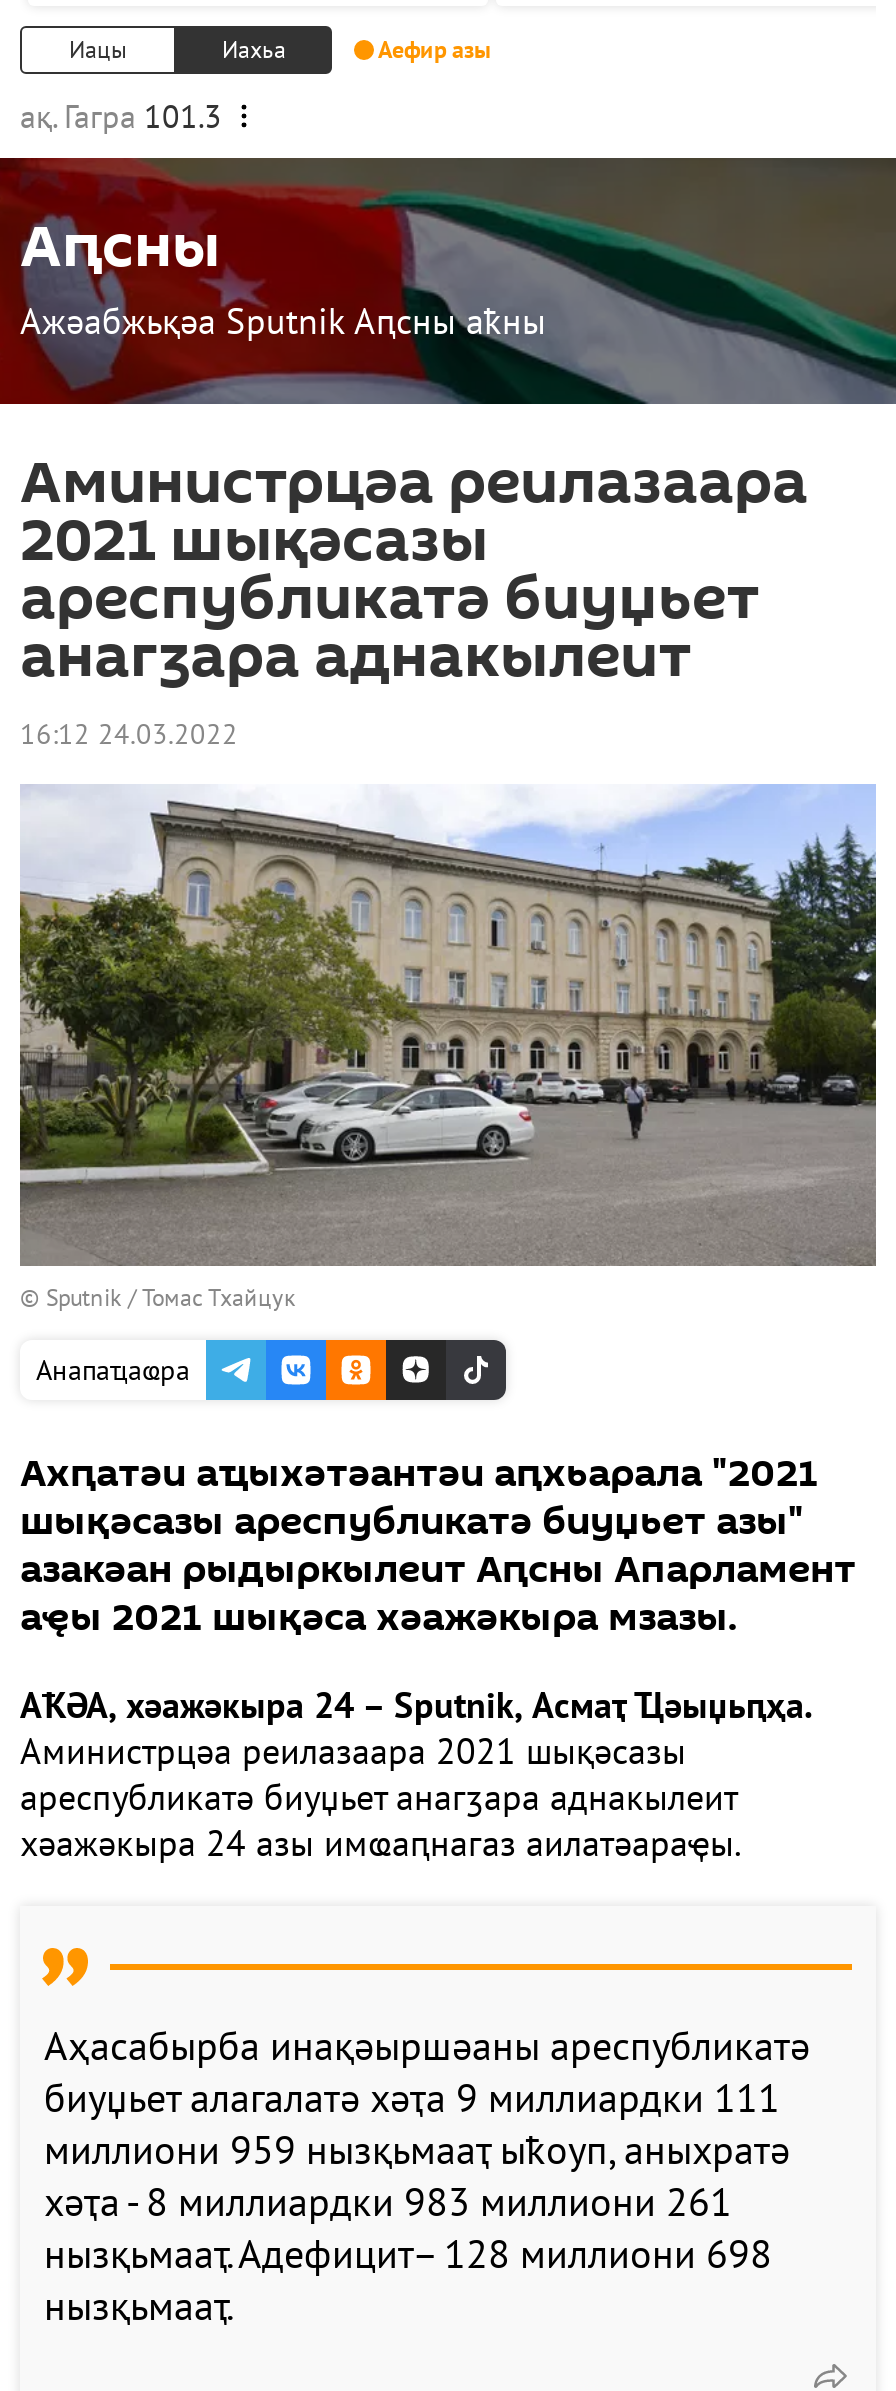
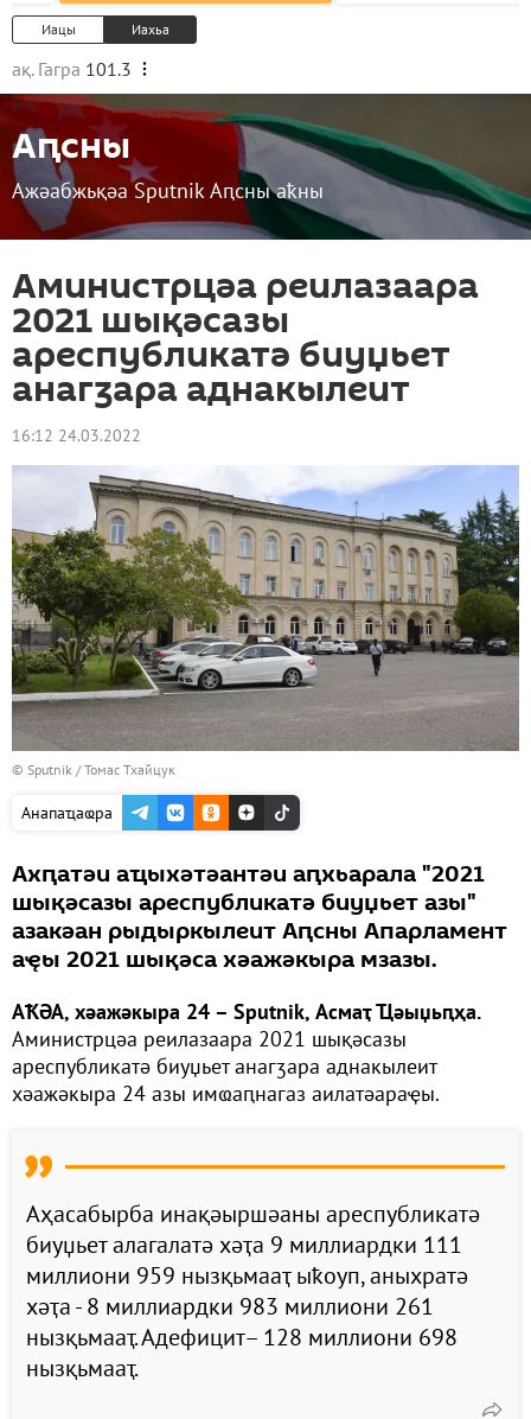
- Аефир азы
